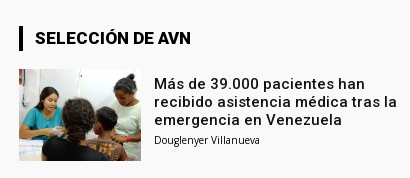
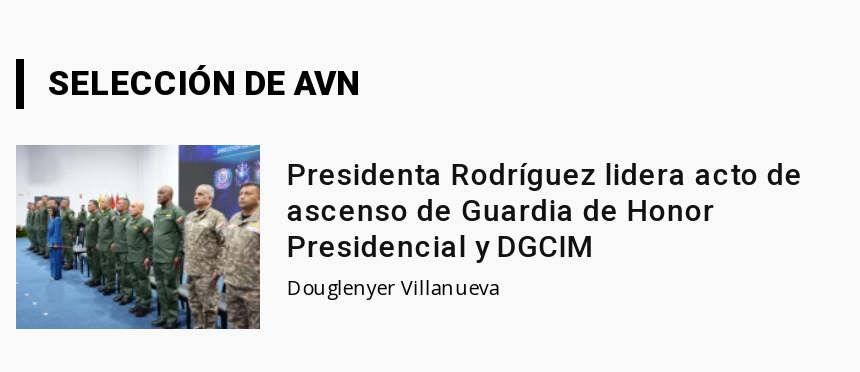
- [image]
- Más de 39.000 pacientes han
- recibido asistencia médica tras la
- emergencia en Venezuela
+ [image]
+ Presidenta Rodríguez lidera acto de
+ ascenso de Guardia de Honor
+ Presidencial y DGCIM
